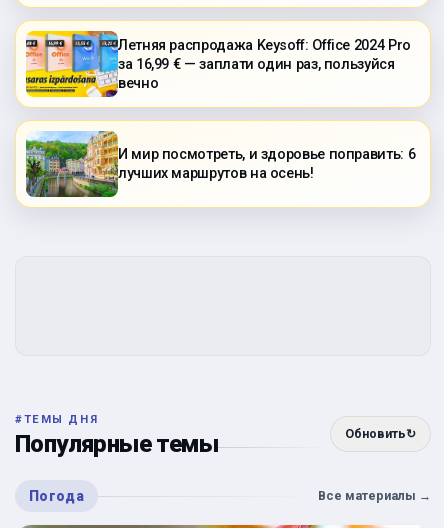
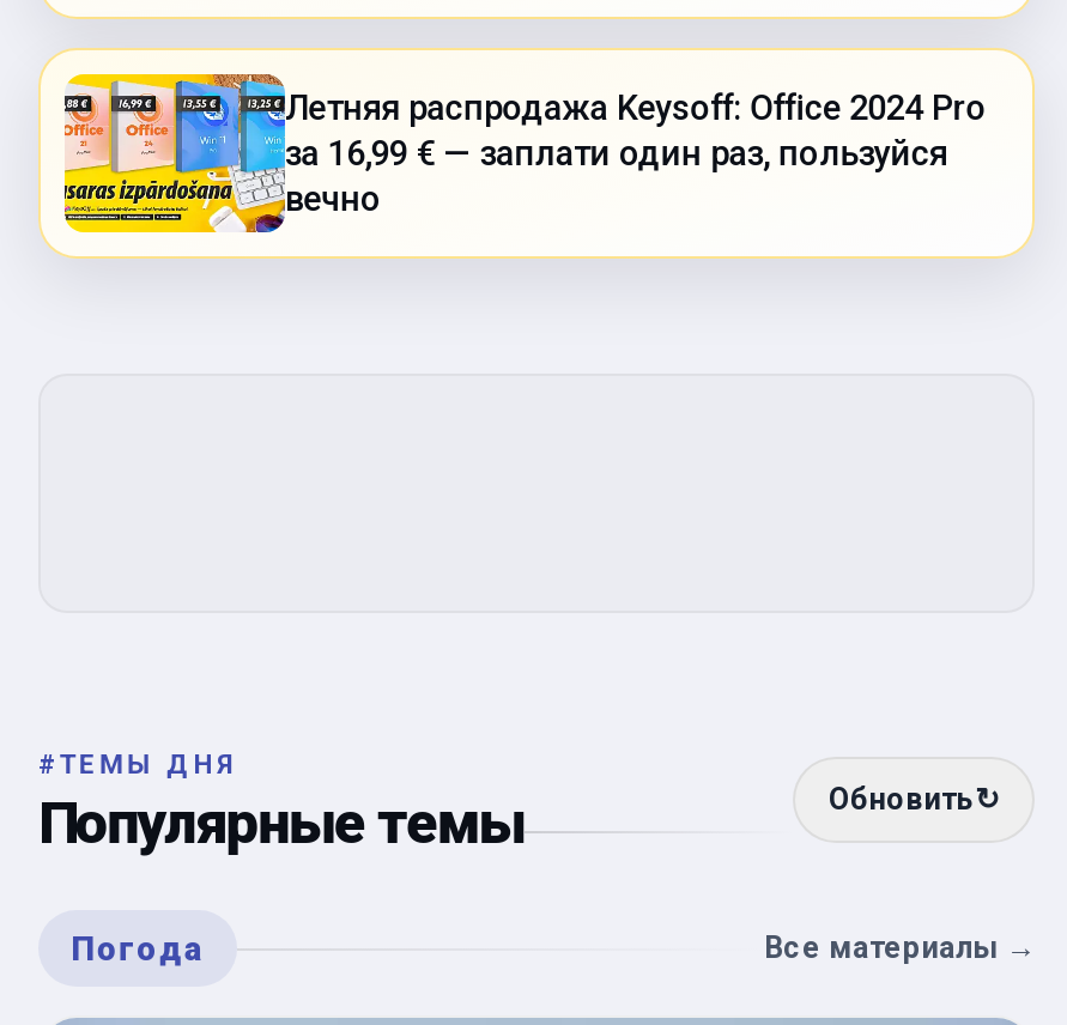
- [image]
- И мир посмотреть, и здоровье поправить: 6
- лучших маршрутов на осень!
